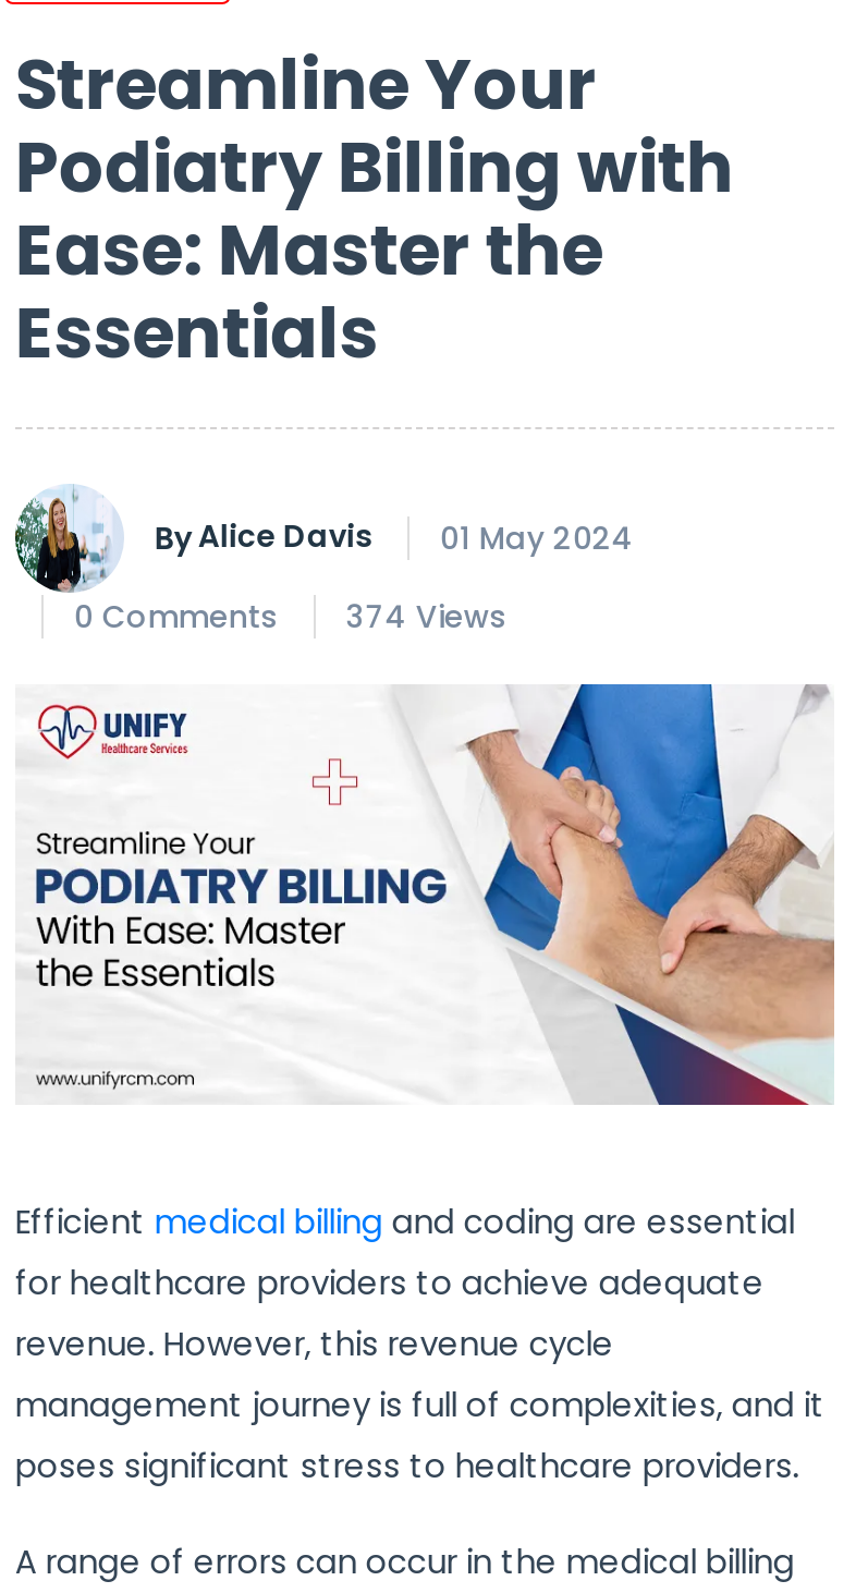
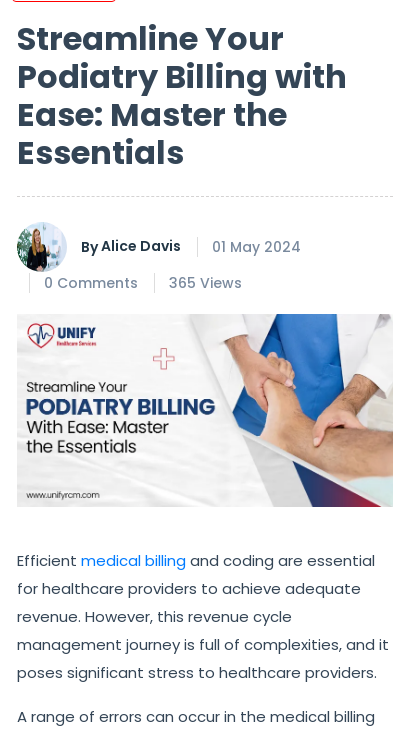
- 0 Comments 374 Views
+ 0 Comments 365 Views
